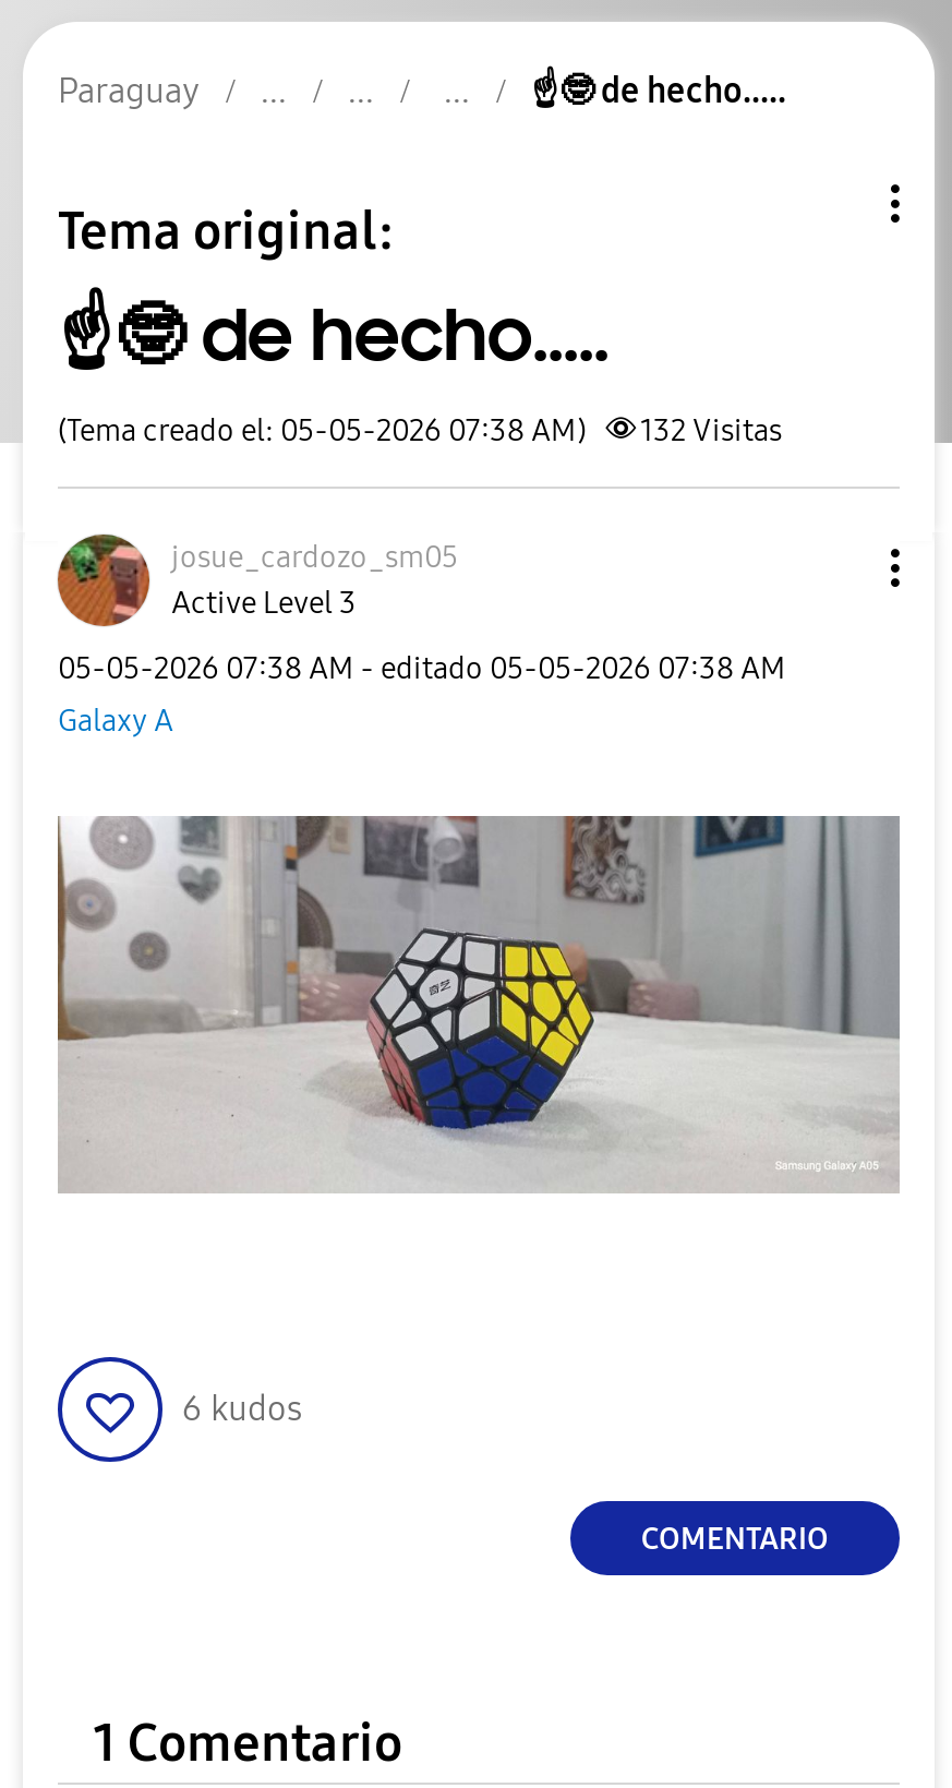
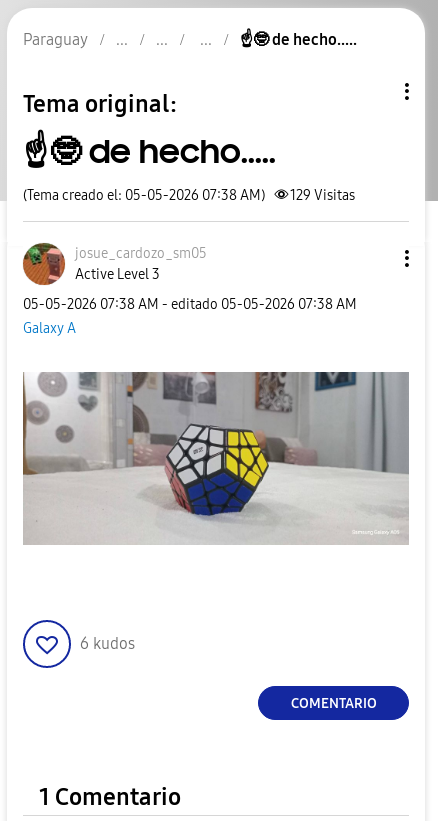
- (Tema creado el: 05-05-2026 07:38 AM) 132 Visitas
+ (Tema creado el: 05-05-2026 07:38 AM) 129 Visitas
